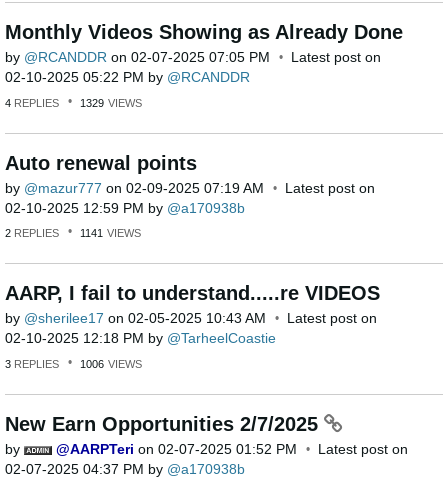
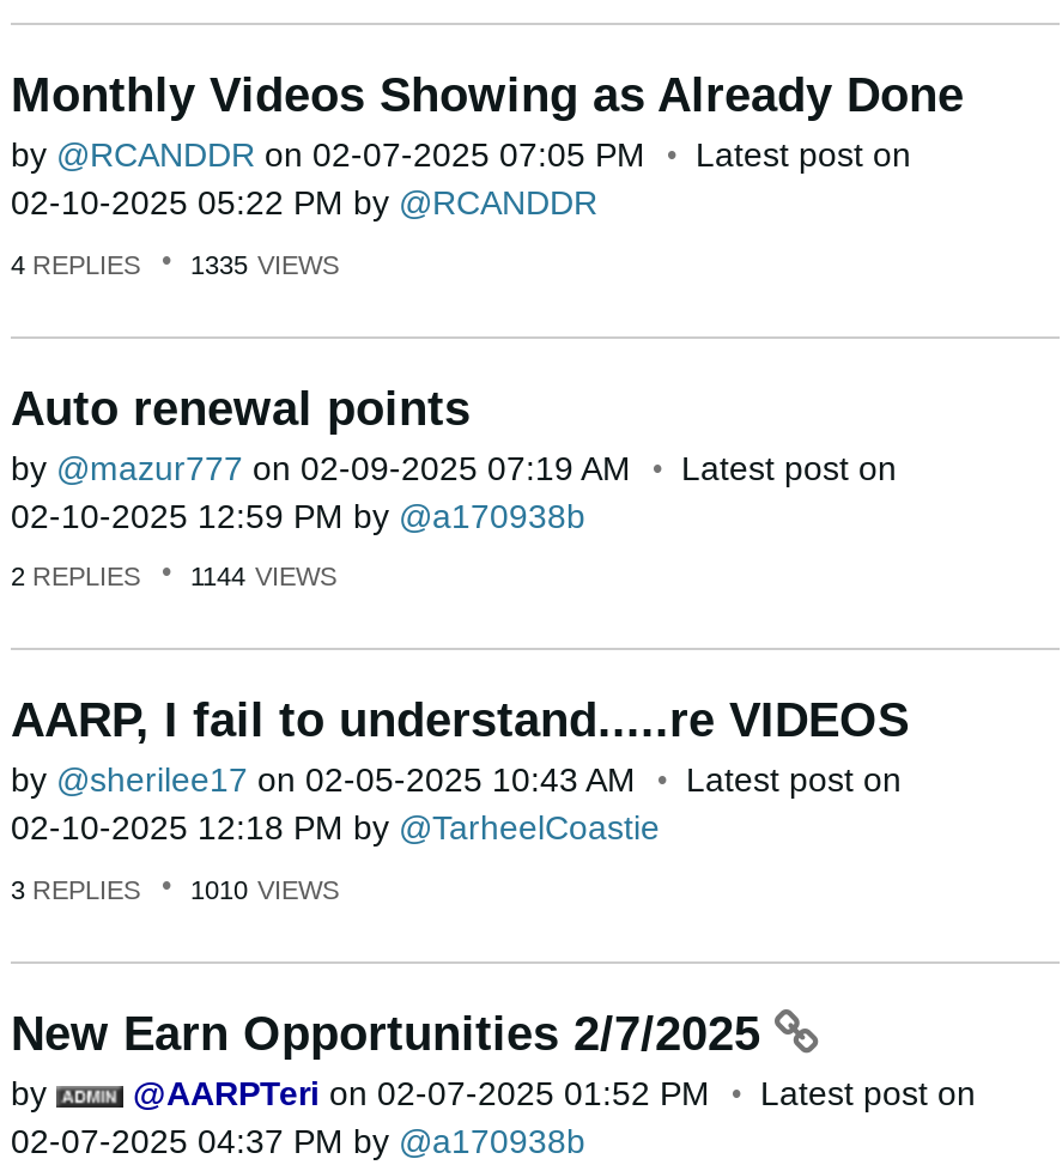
- 4 REPLIES 1329 VIEWS
+ 4 REPLIES 1335 VIEWS

- 2 REPLIES 1141 VIEWS
+ 2 REPLIES 1144 VIEWS

- 3 REPLIES 1006 VIEWS
+ 3 REPLIES 1010 VIEWS
